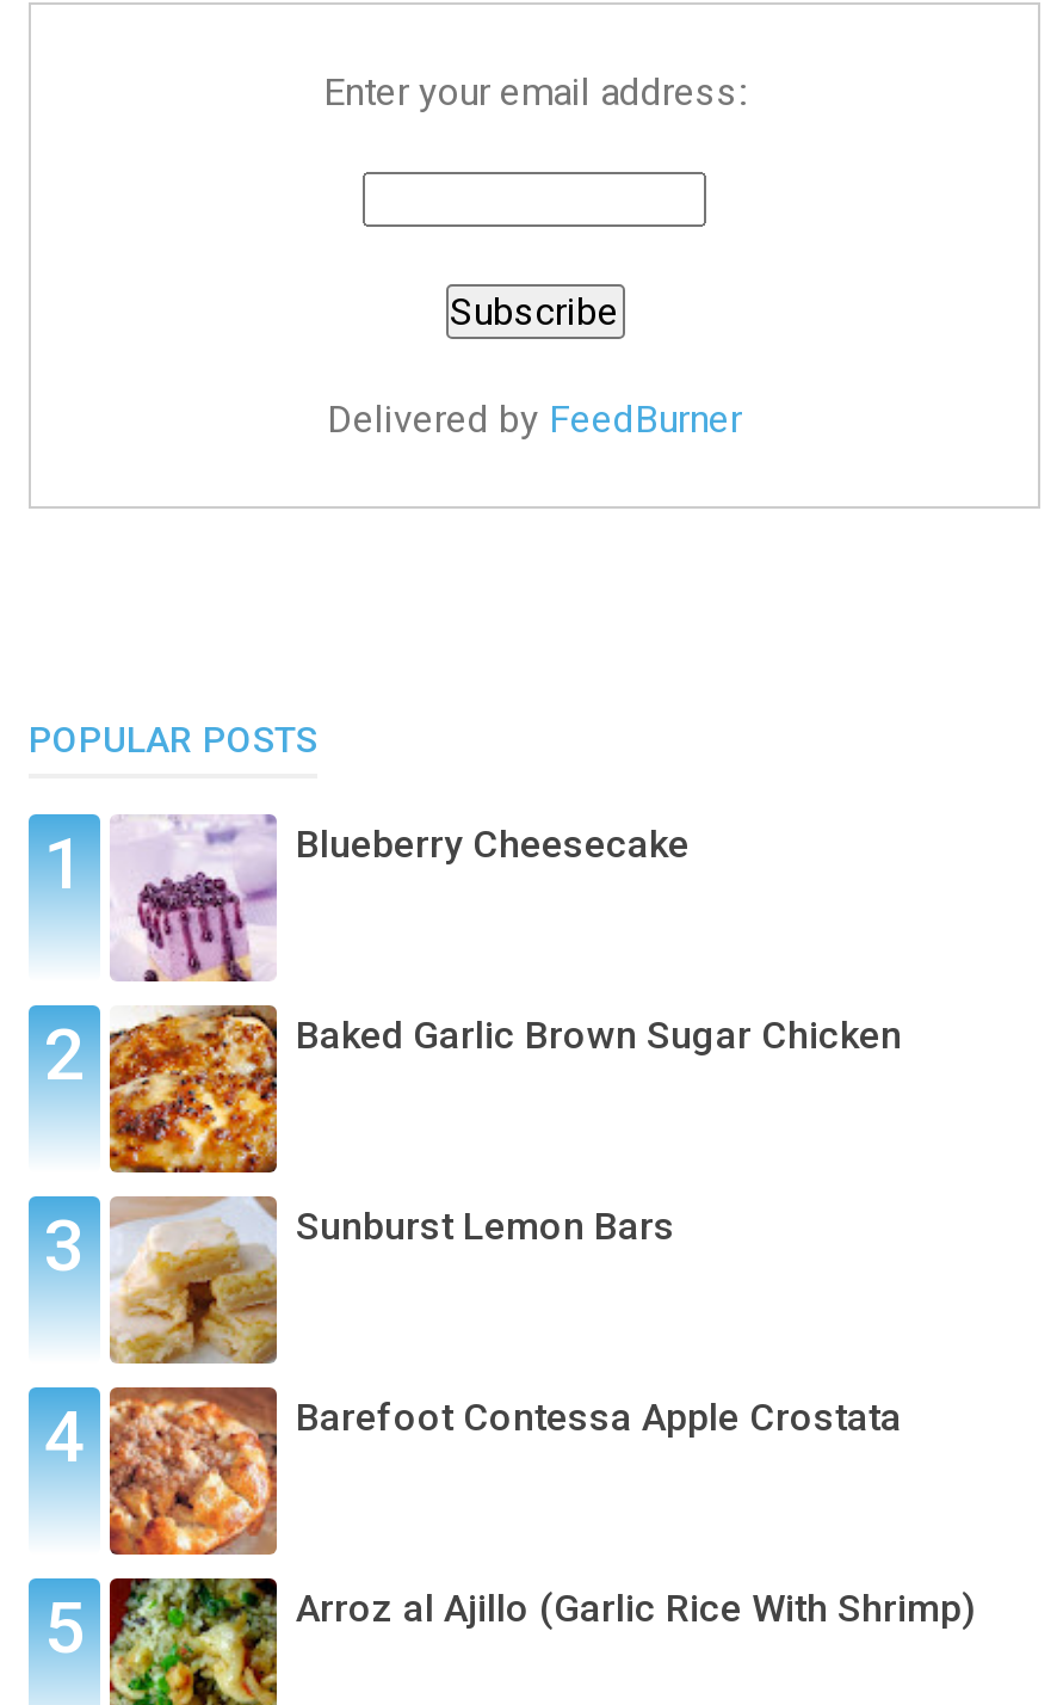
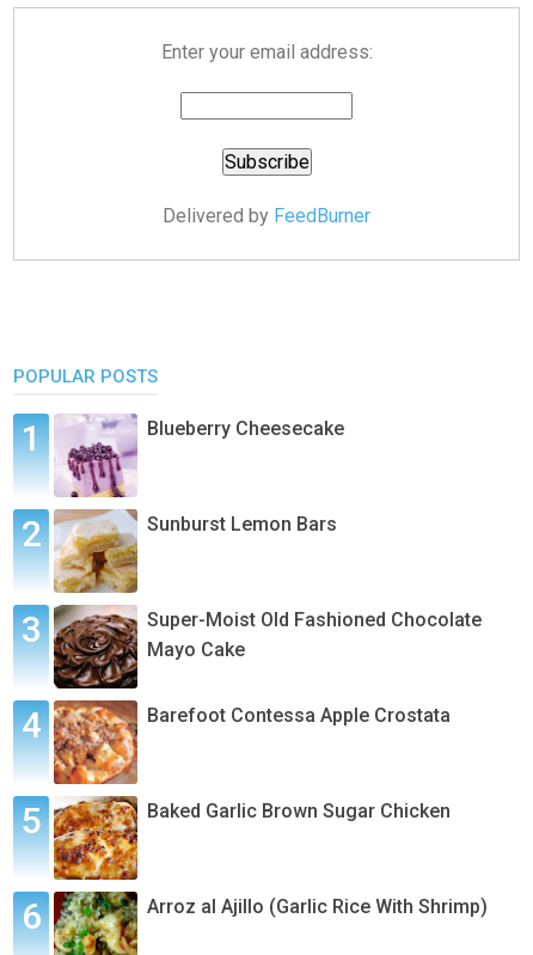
moved down: [image] | Baked Garlic Brown Sugar Chicken

moved up: Sunburst Lemon Bars

+ [image]
+ Super-Moist Old Fashioned Chocolate
+ Mayo Cake
